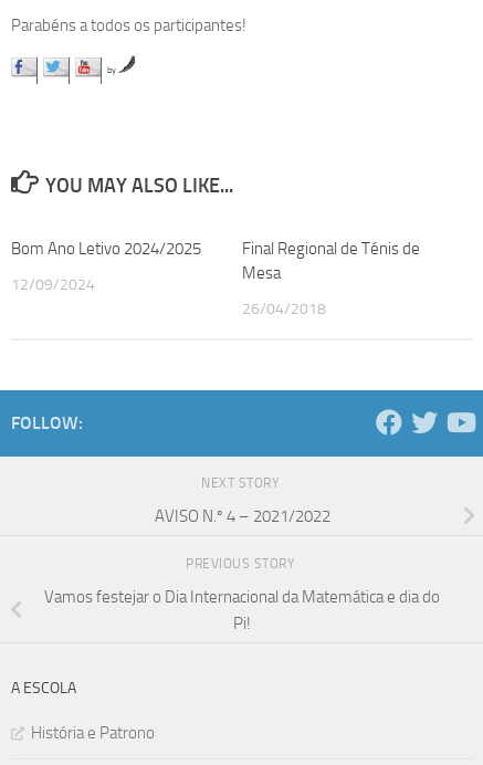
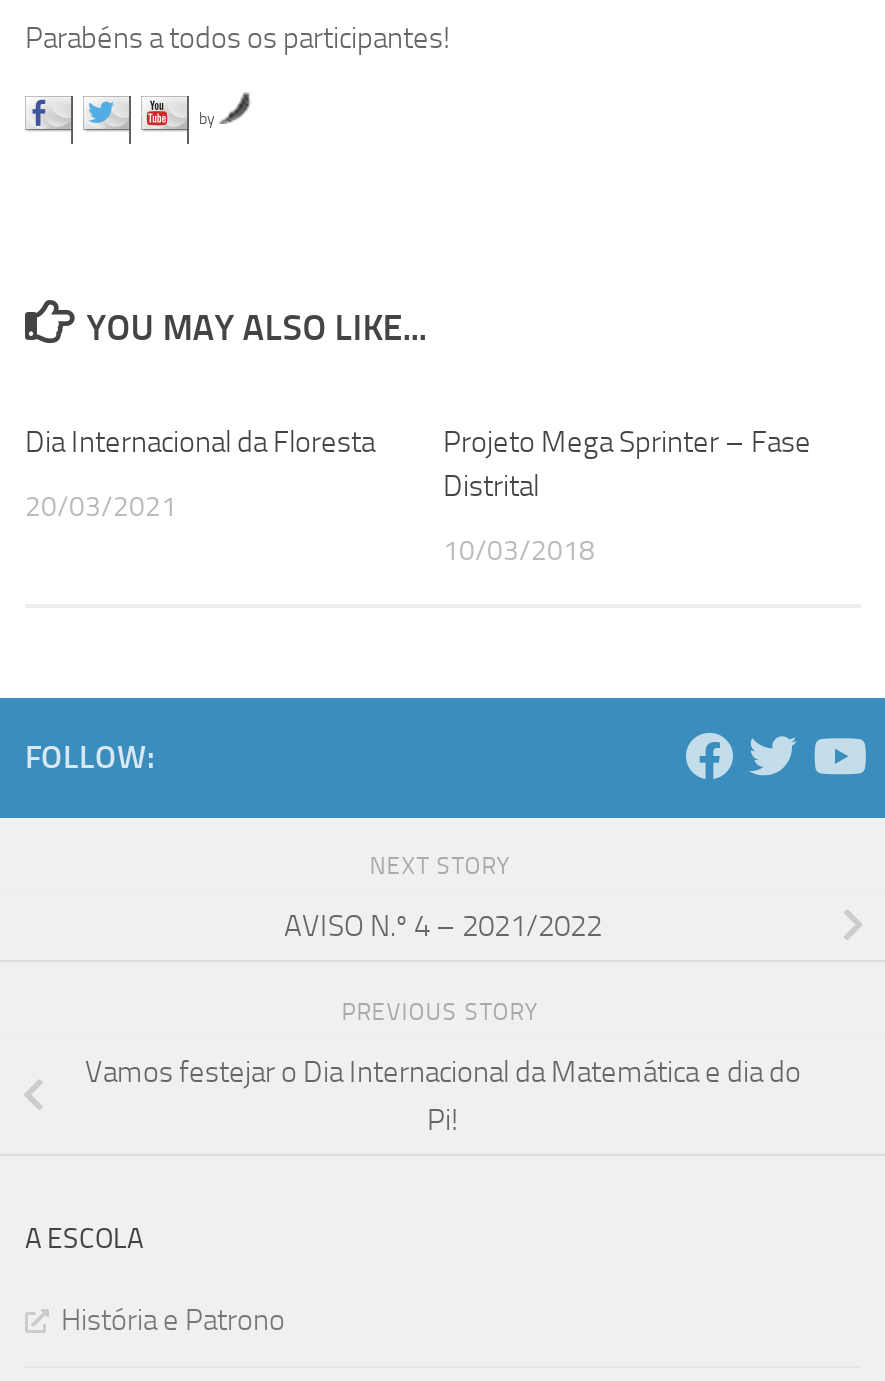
- Bom Ano Letivo 2024/2025
+ Dia Internacional da Floresta

- Final Regional de Ténis de
- Mesa
+ Projeto Mega Sprinter – Fase
+ Distrital

- 12/09/2024
+ 20/03/2021

- 26/04/2018
+ 10/03/2018
